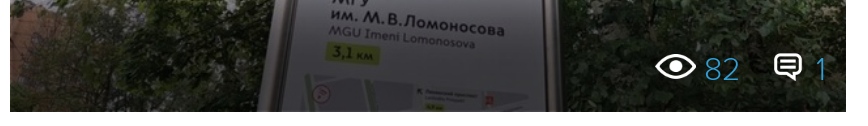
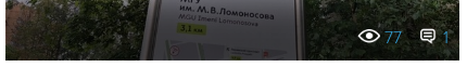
- 82 1
+ 77 1
